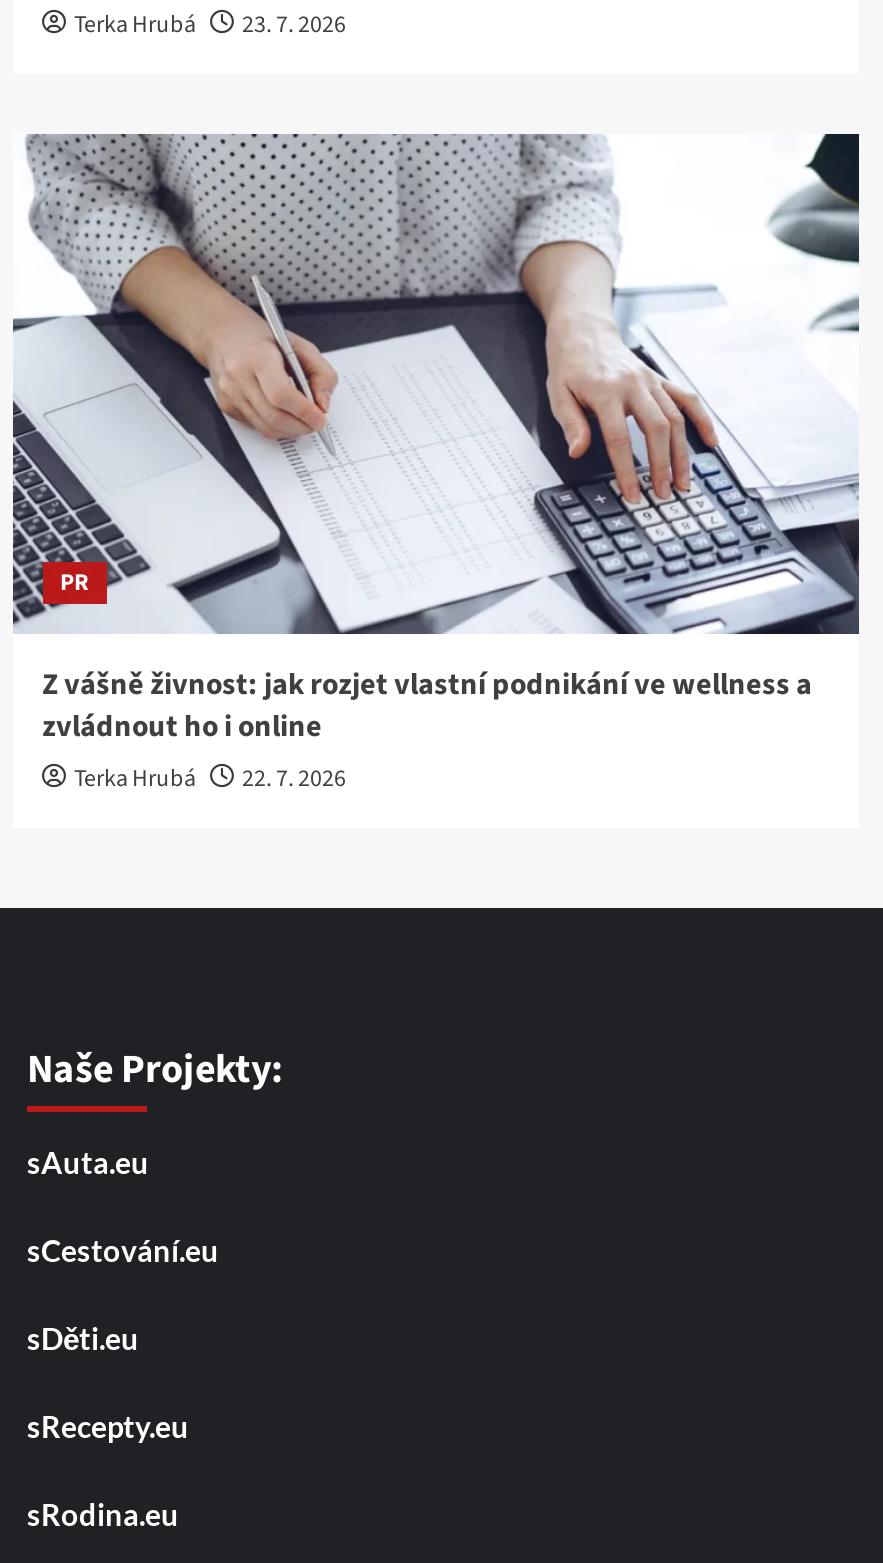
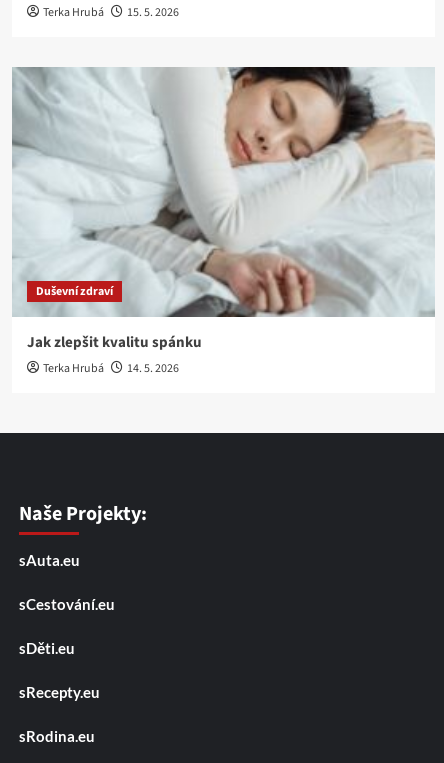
- Terka Hrubá 23. 7. 2026
+ Terka Hrubá 15. 5. 2026

- [image]
- PR
+ [image]
+ Duševní zdraví

- Z vášně živnost: jak rozjet vlastní podnikání ve wellness a
- zvládnout ho i online
+ Jak zlepšit kvalitu spánku

- Terka Hrubá 22. 7. 2026
+ Terka Hrubá 14. 5. 2026
